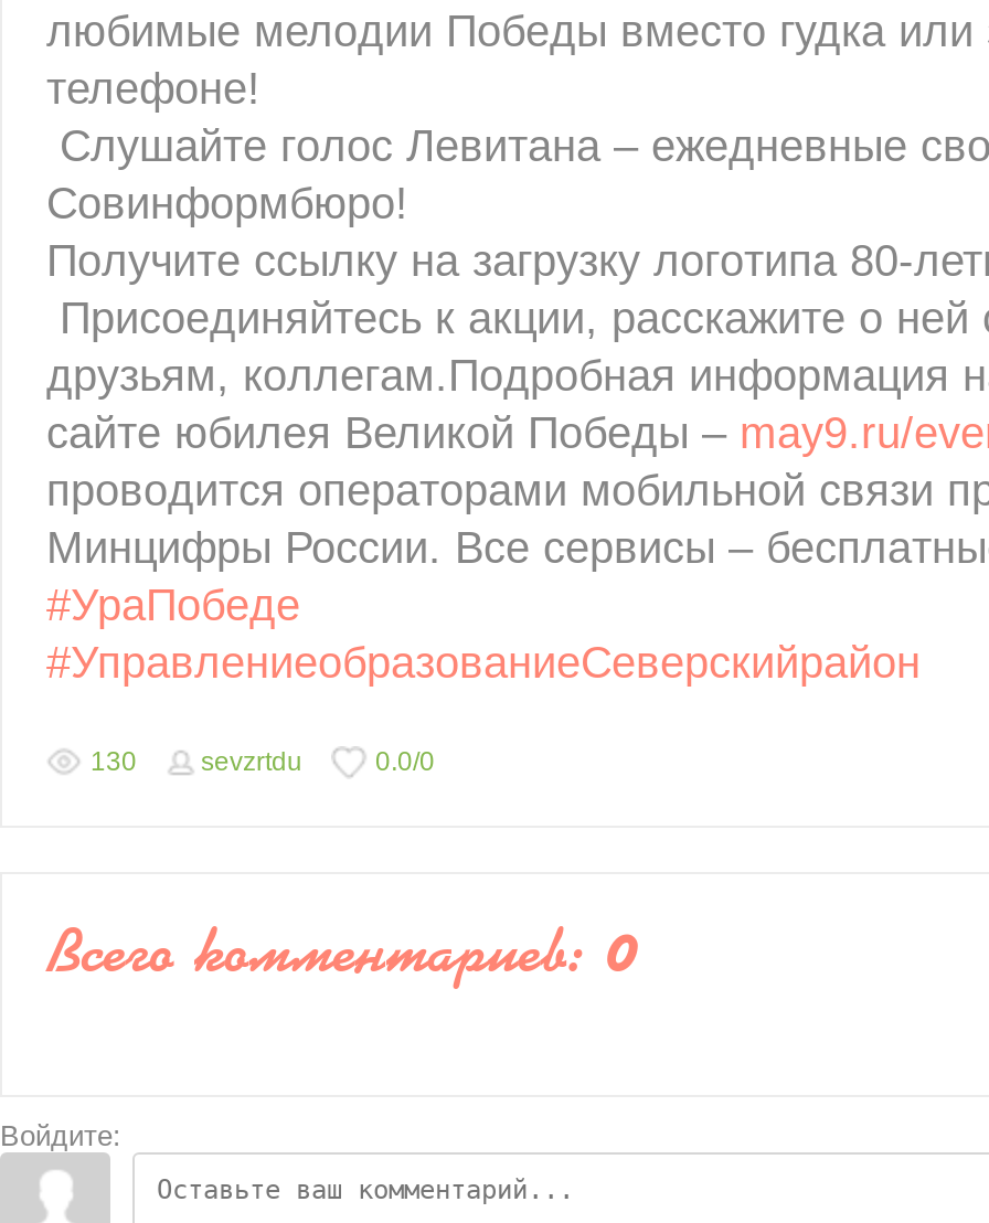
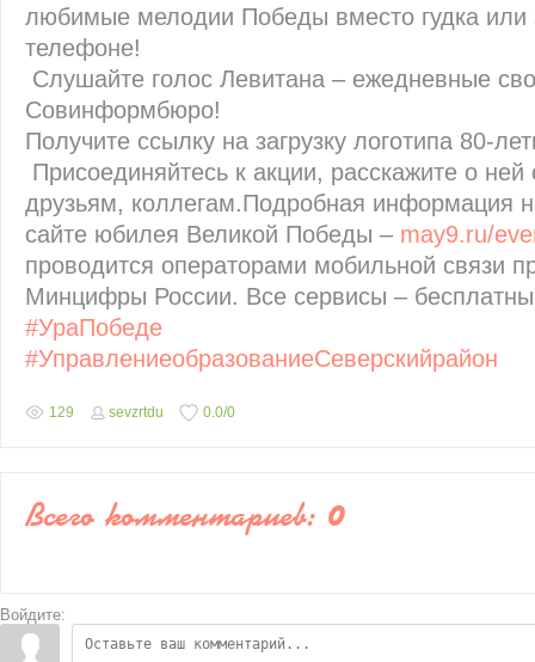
- 130
+ 129
